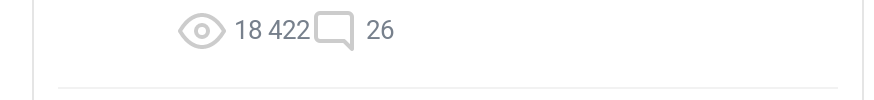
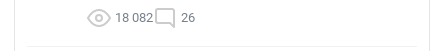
- 18 422 26
+ 18 082 26
